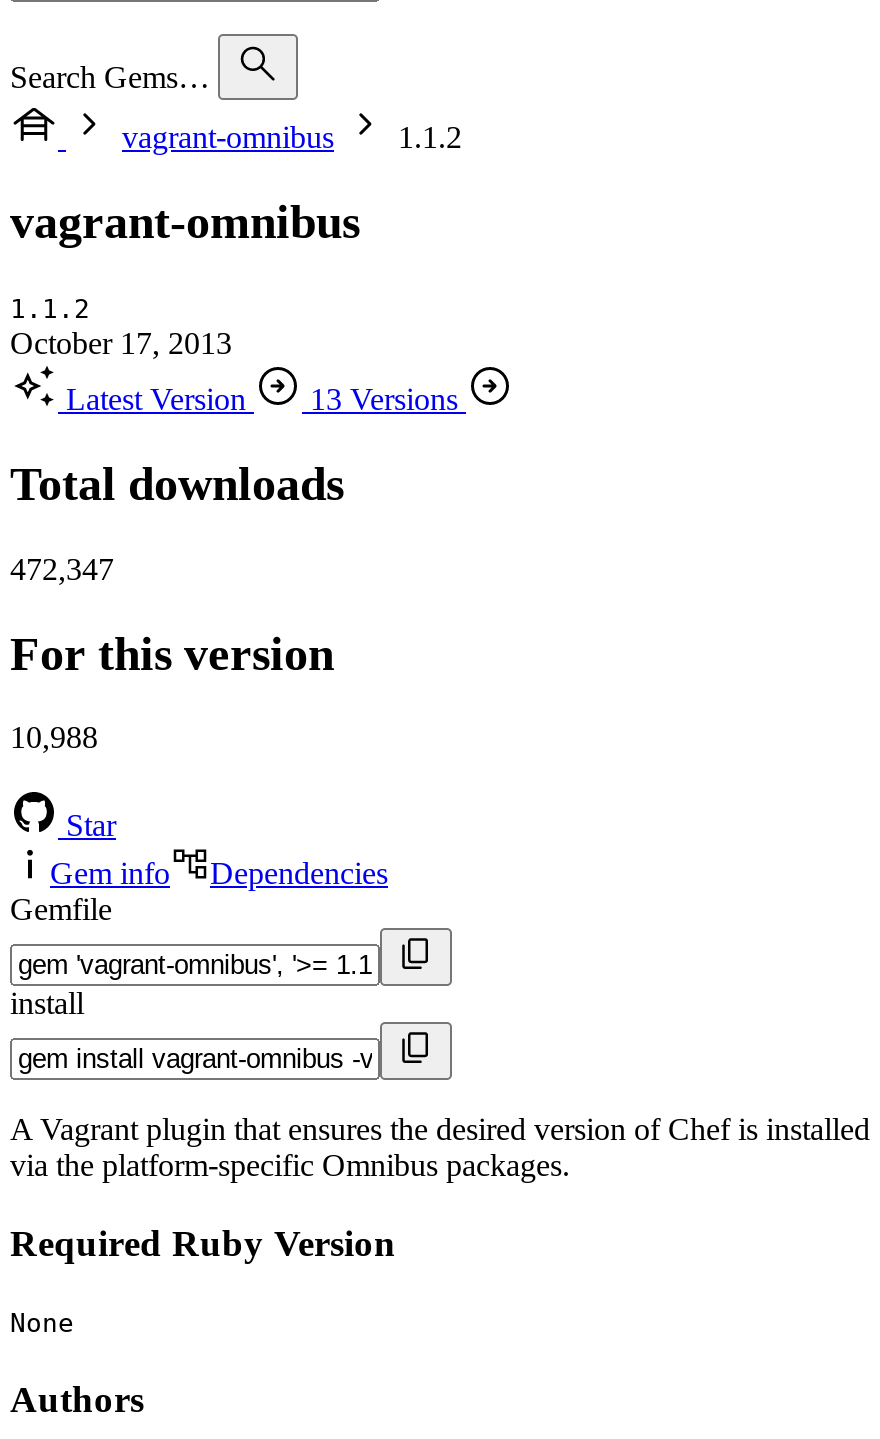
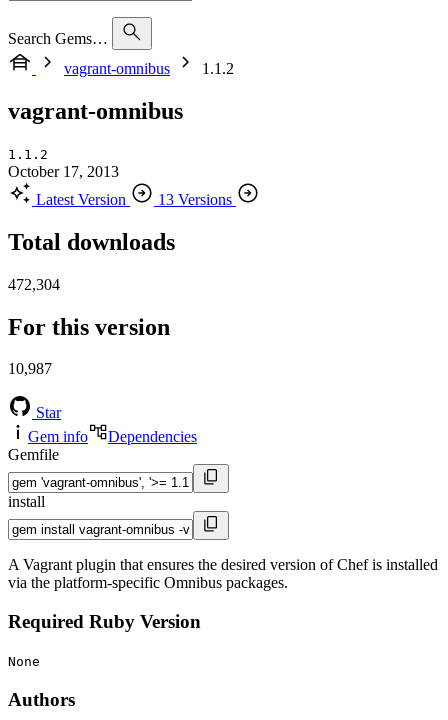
- 472,347
+ 472,304

- 10,988
+ 10,987
